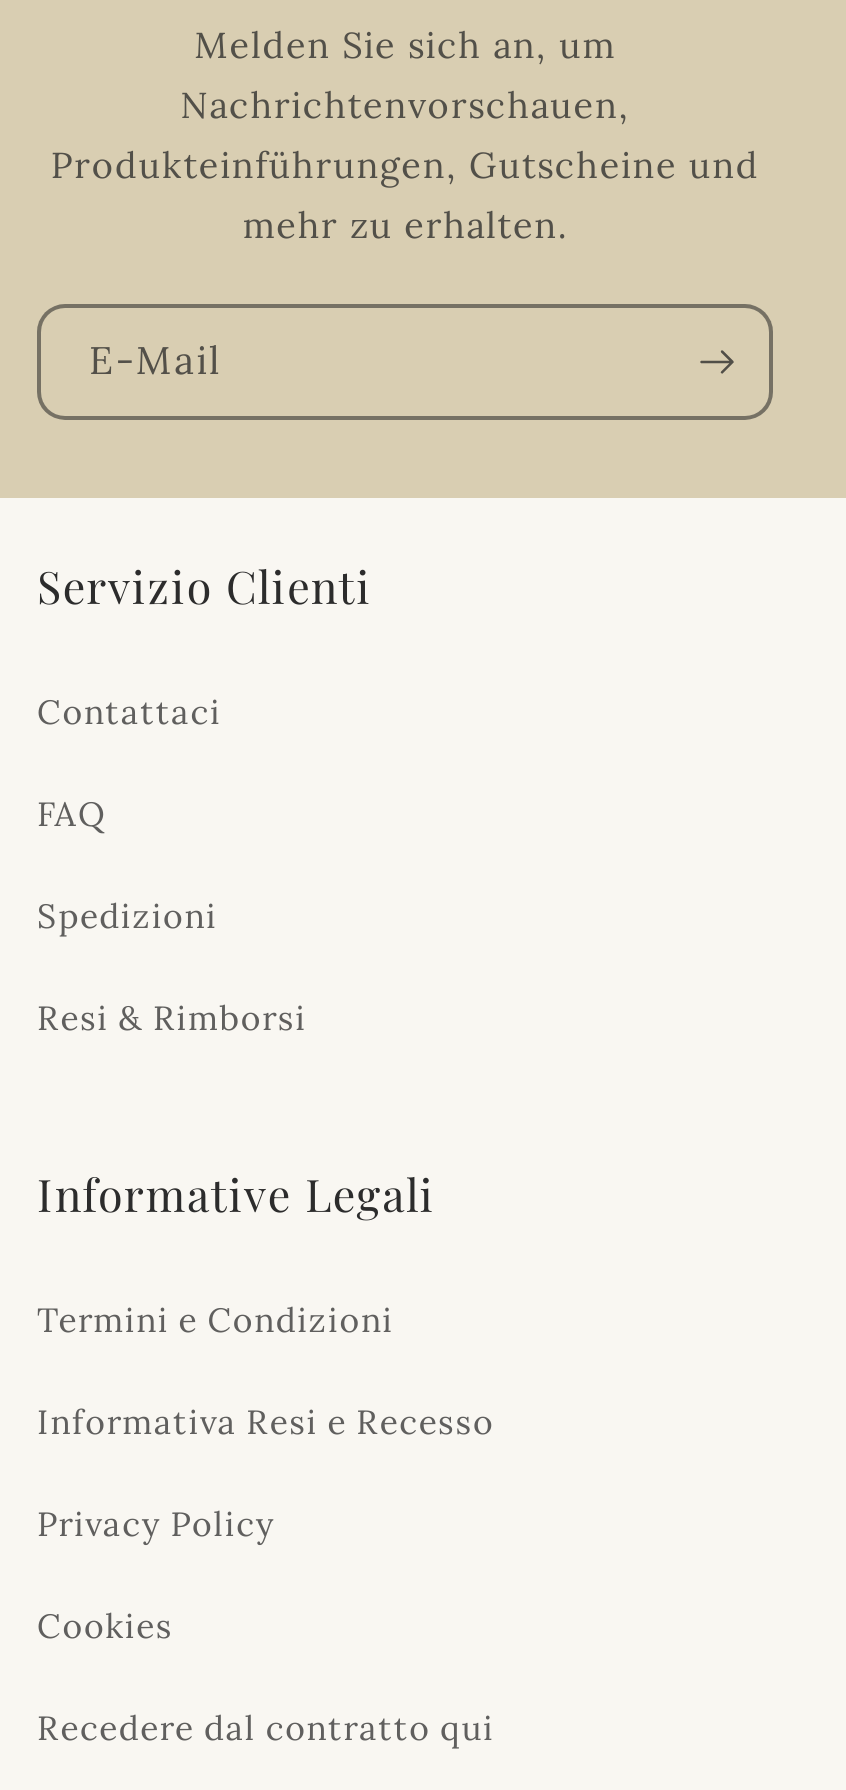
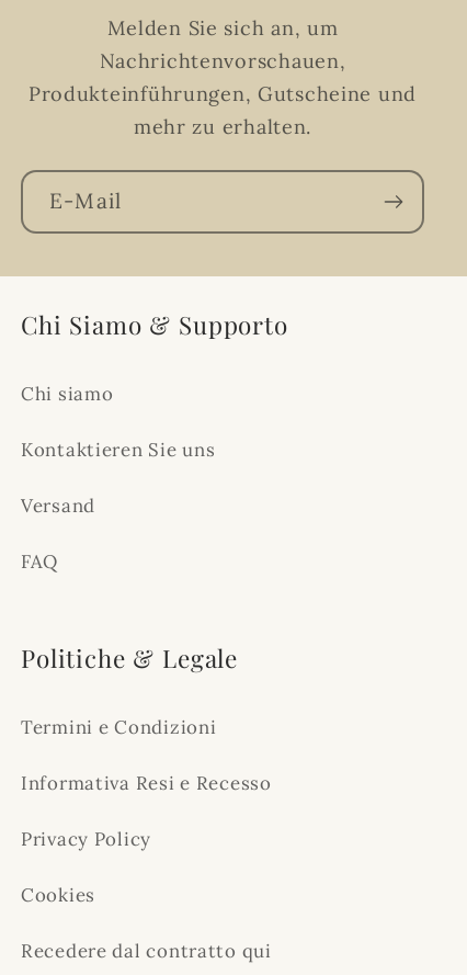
- Servizio Clienti
- Contattaci
+ Chi Siamo & Supporto
+ Chi siamo
+ Kontaktieren Sie uns
+ Versand

moved down: FAQ

- Spedizioni
- Resi & Rimborsi
- Informative Legali
+ Politiche & Legale
